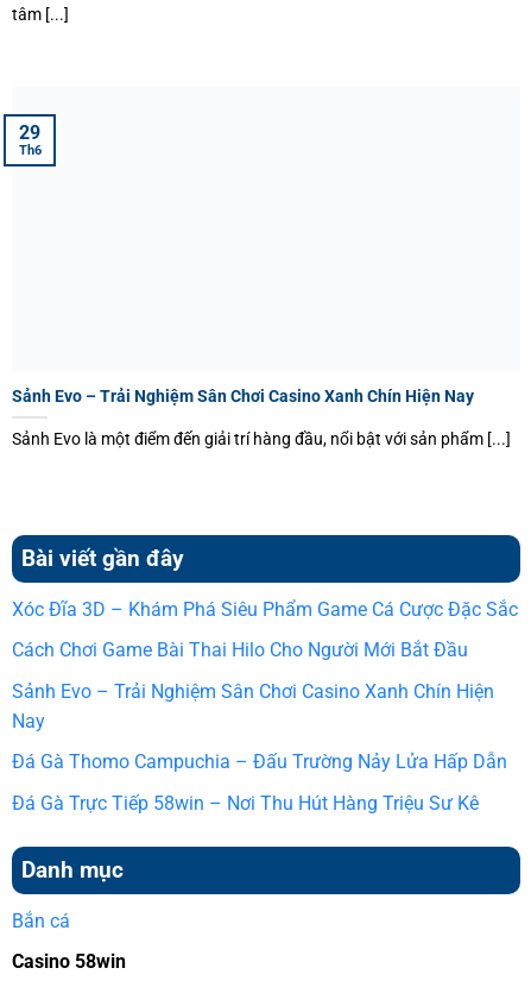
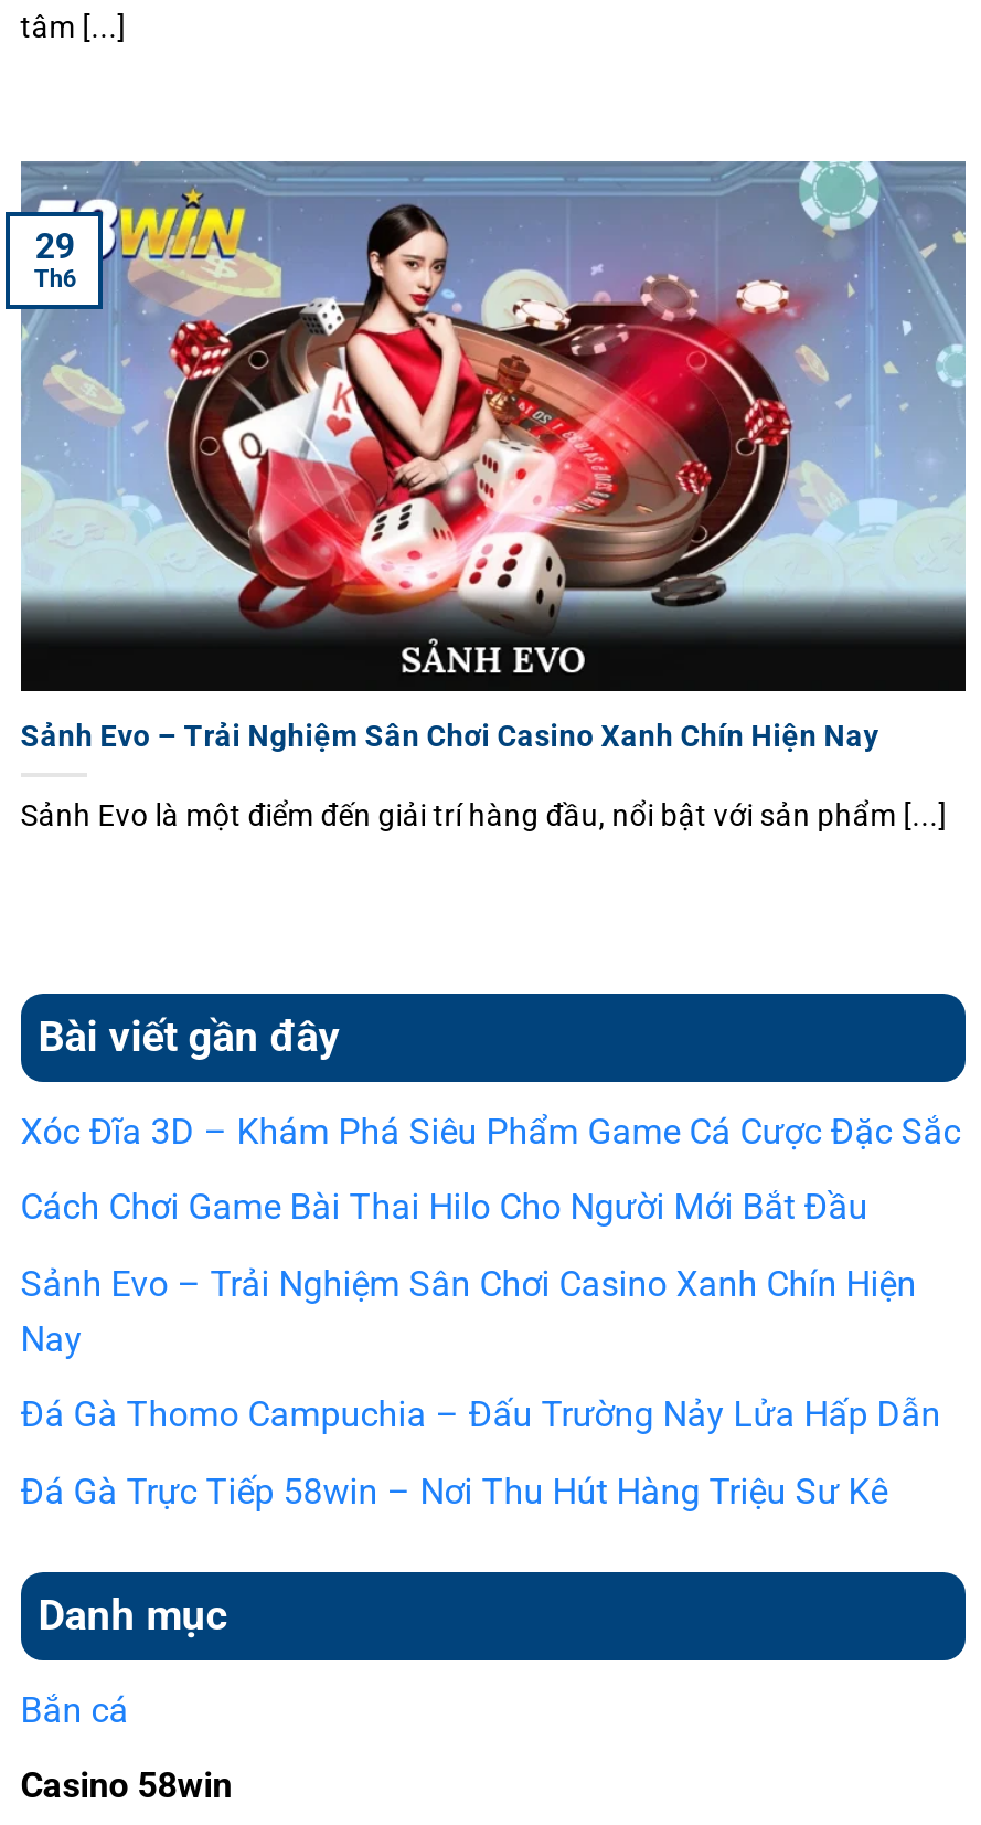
+ [image]
